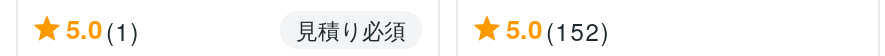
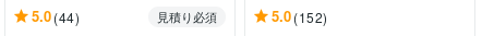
- 5.0 (1)
+ 5.0 (44)
